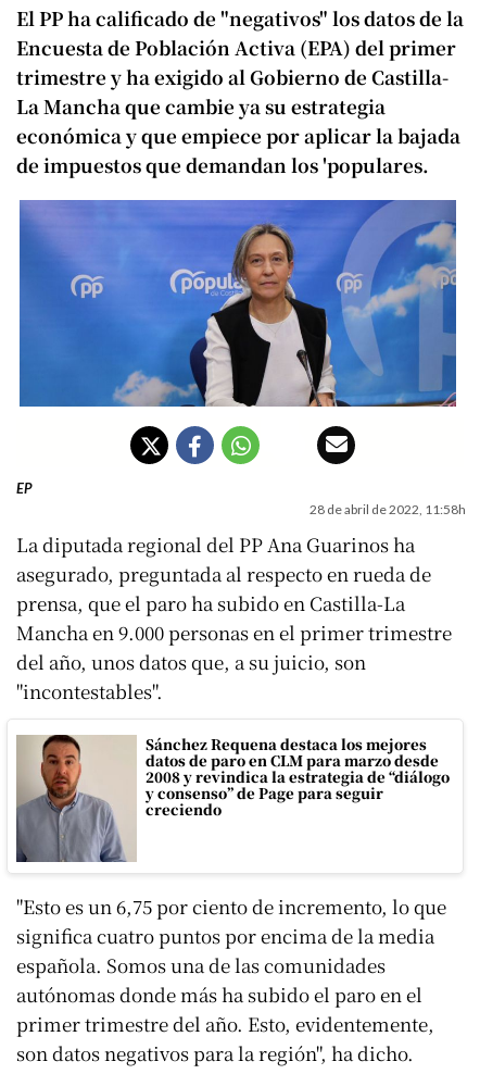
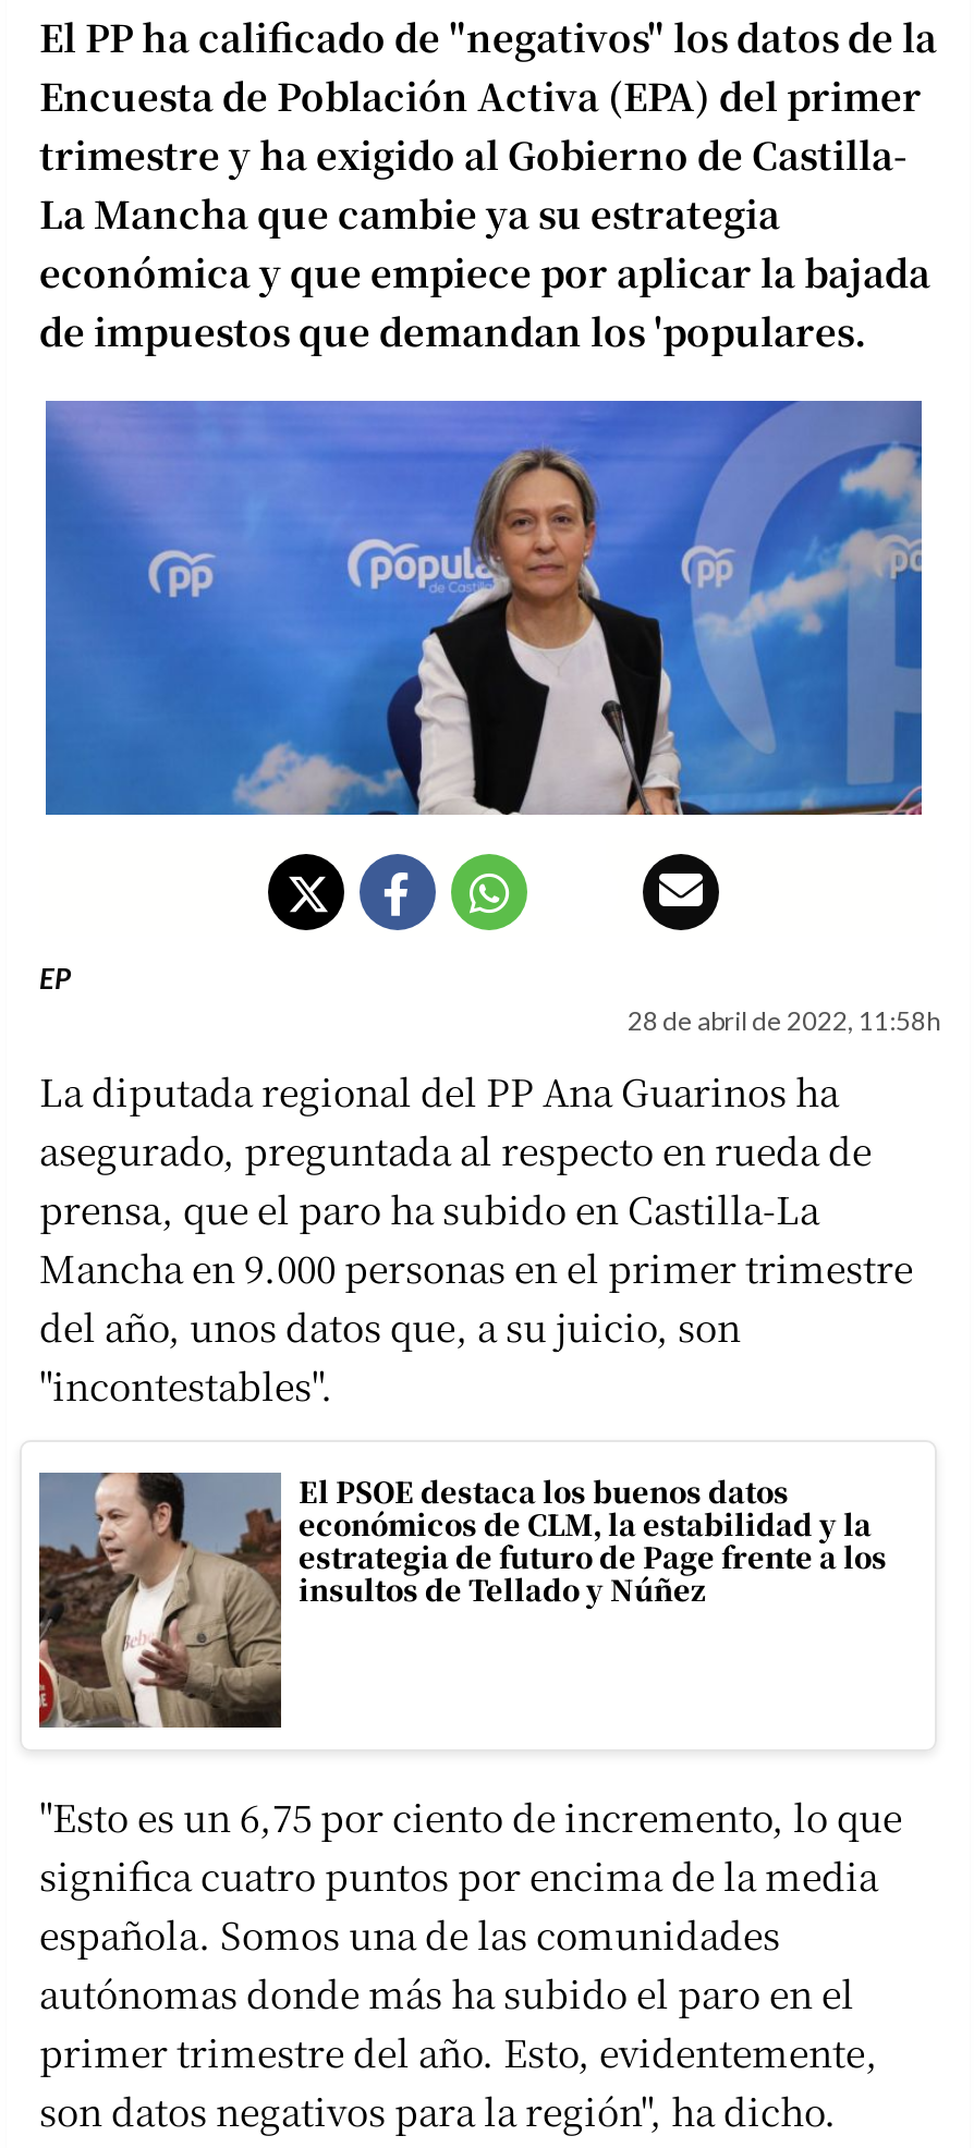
- [image]
- Sánchez Requena destaca los mejores
- datos de paro en CLM para marzo desde
- 2008 y revindica la estrategia de “diálogo
- y consenso” de Page para seguir
- creciendo
+ [image]
+ El PSOE destaca los buenos datos
+ económicos de CLM, la estabilidad y la
+ estrategia de futuro de Page frente a los
+ insultos de Tellado y Núñez
